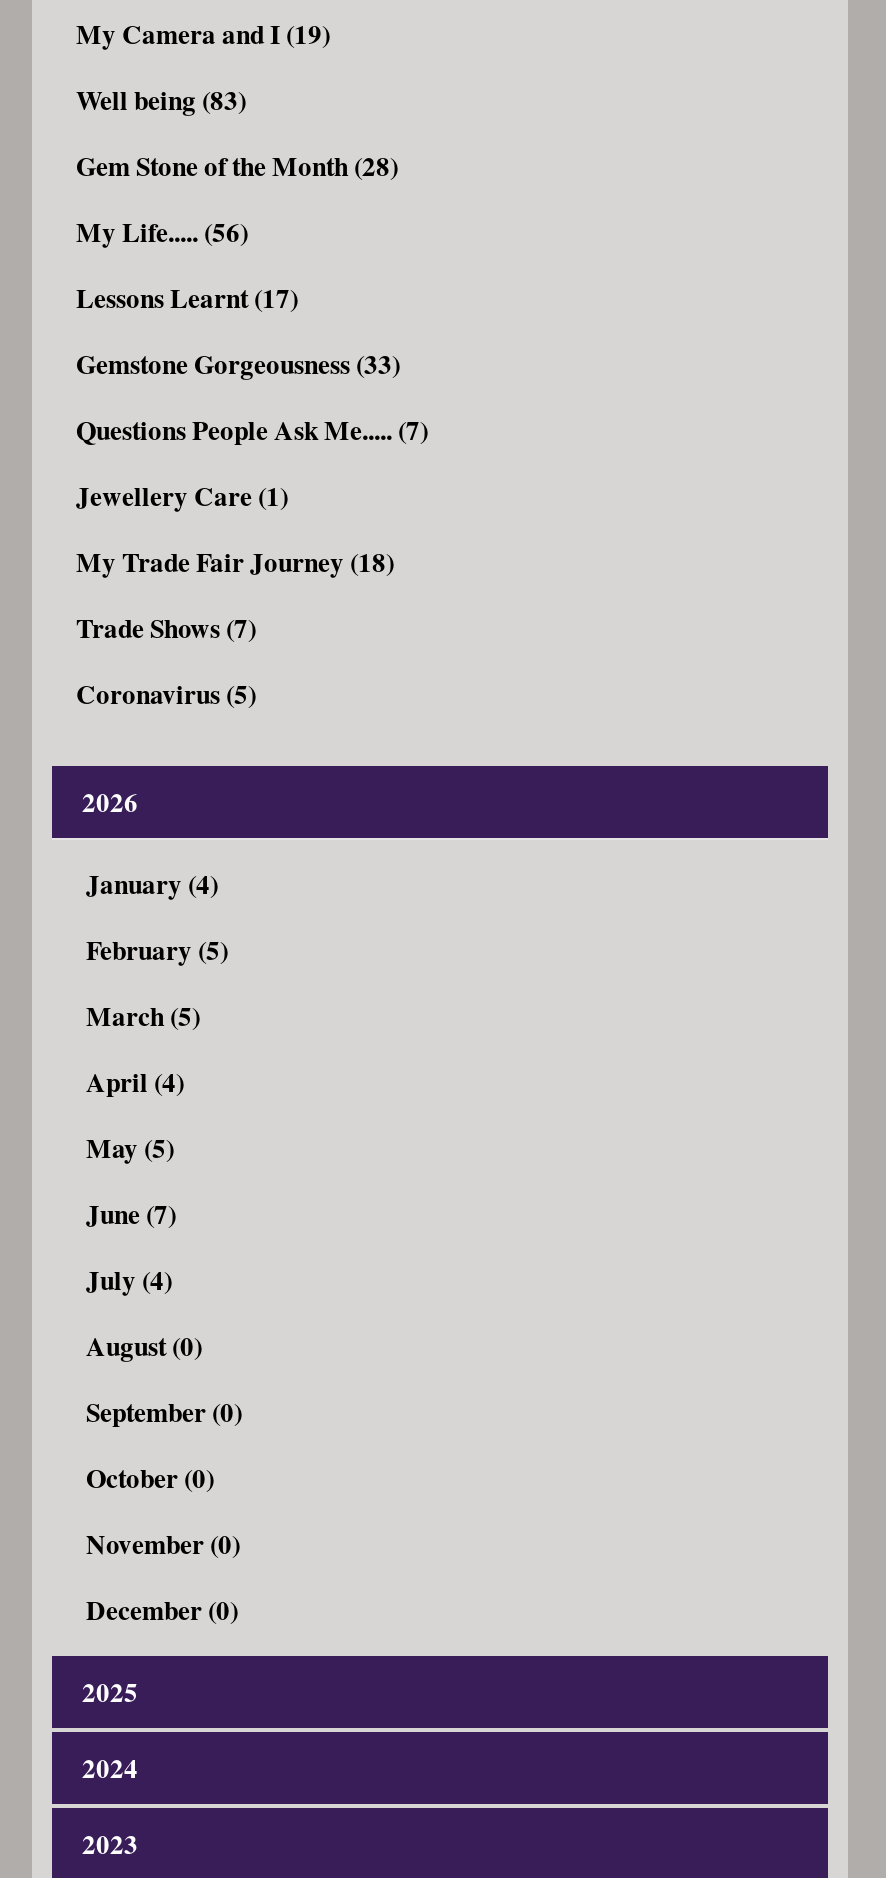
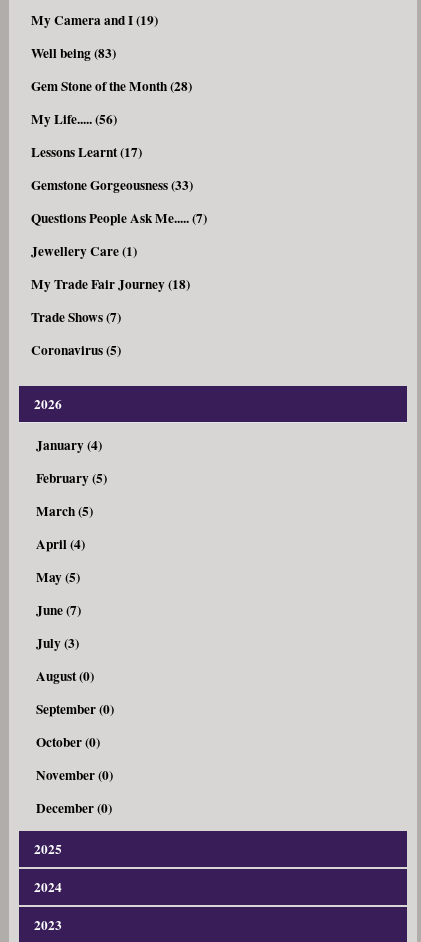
- July (4)
+ July (3)
